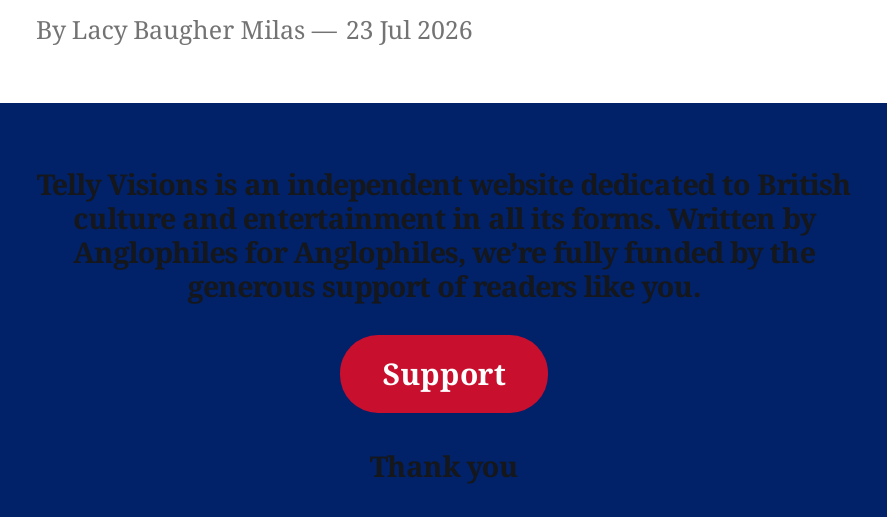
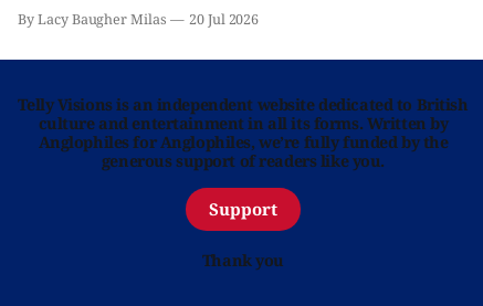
- By Lacy Baugher Milas 23 Jul 2026
+ By Lacy Baugher Milas 20 Jul 2026
